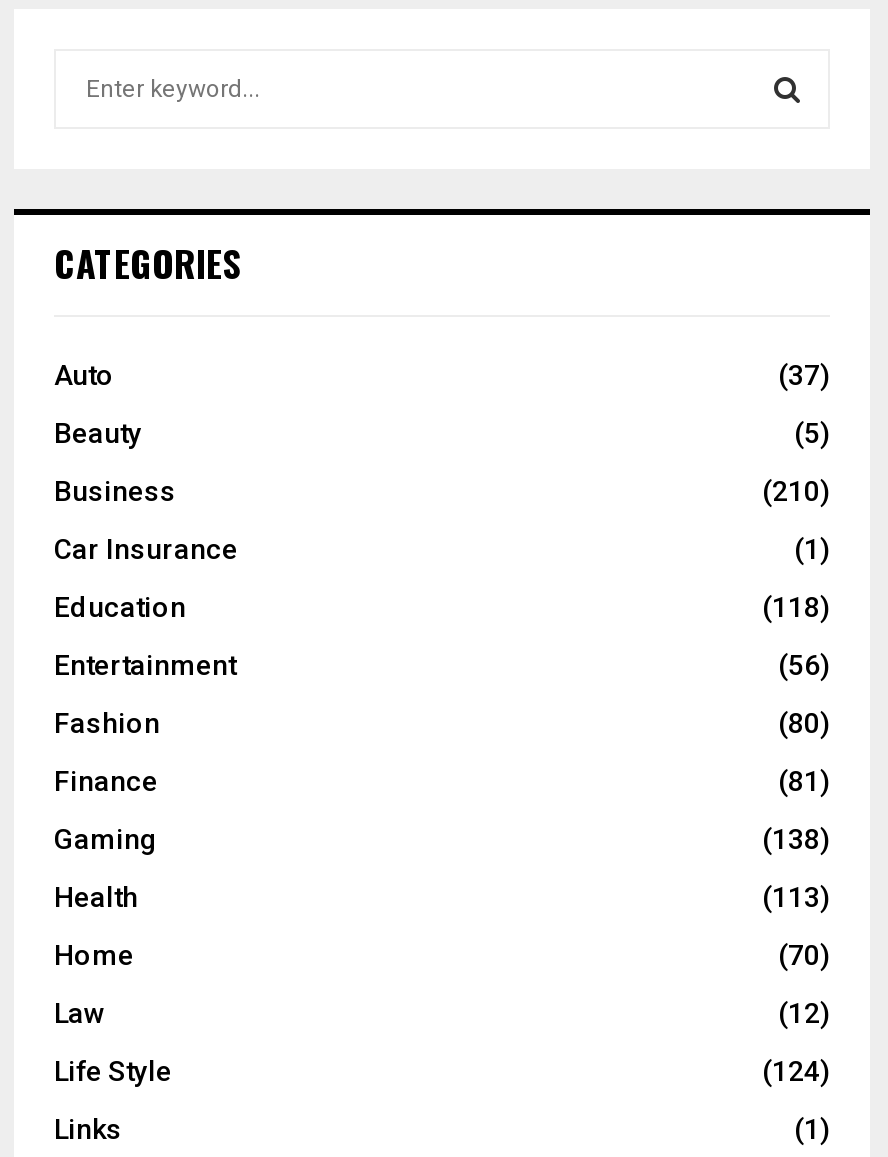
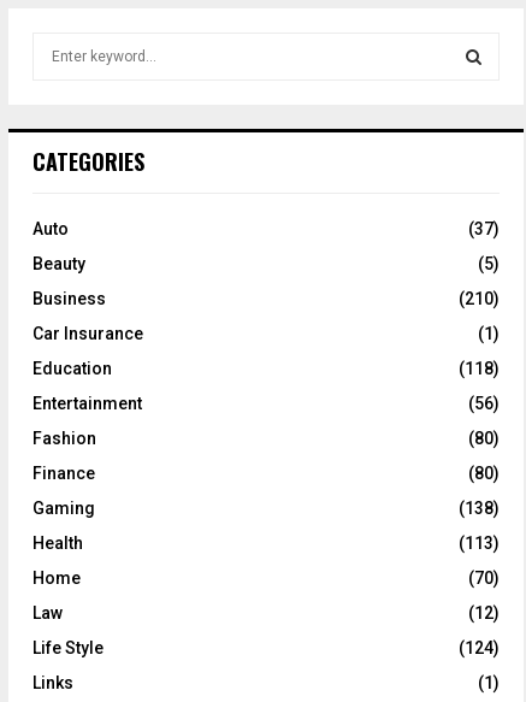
- (81)
+ (80)
